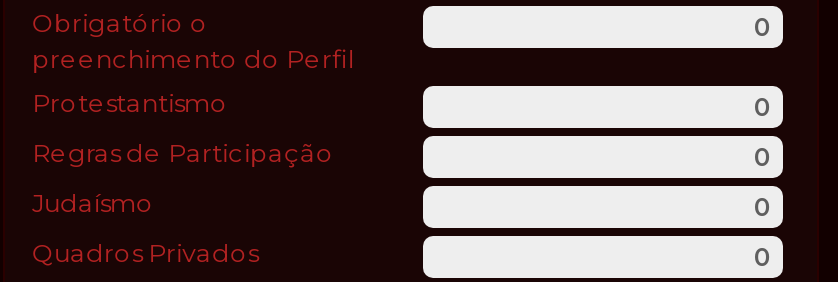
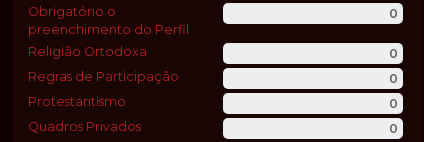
+ Religião Ortodoxa

moved down: Protestantismo

- Judaísmo
